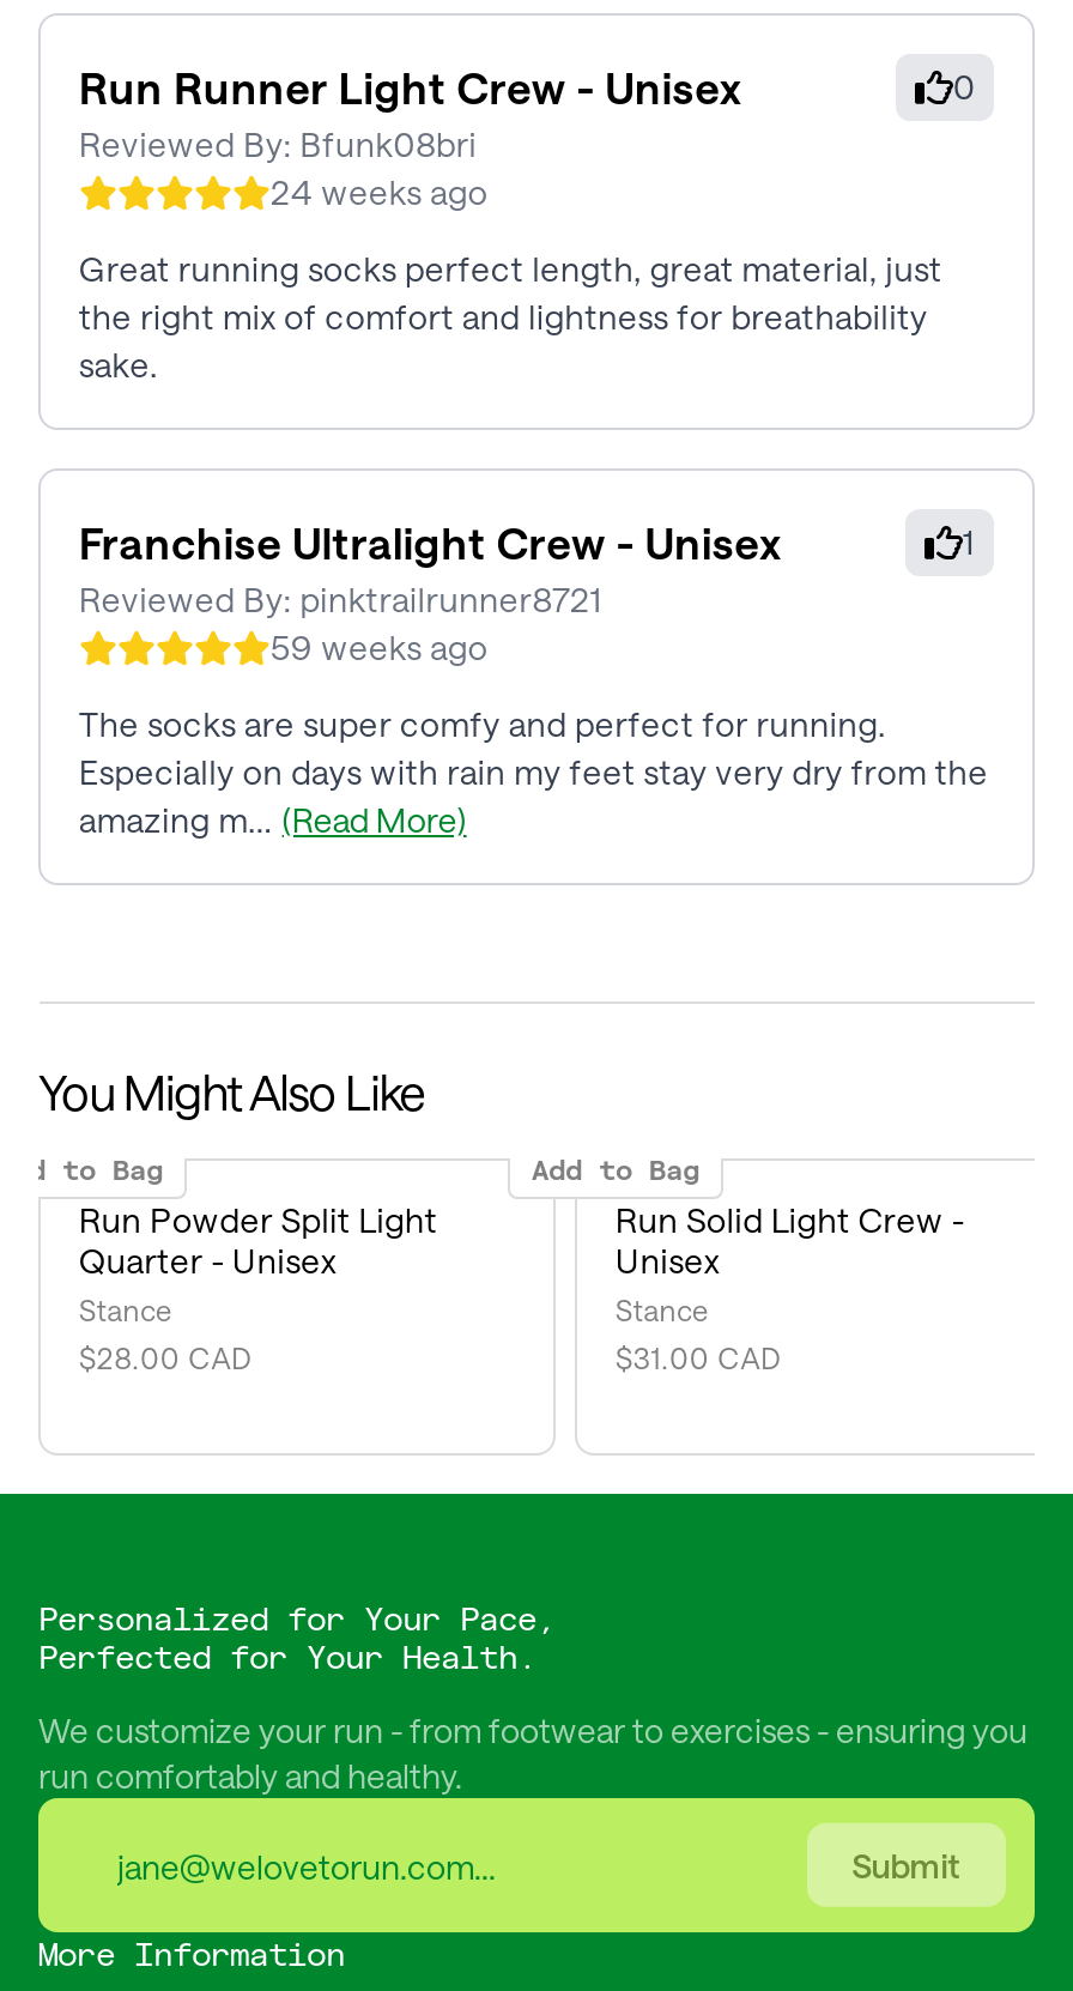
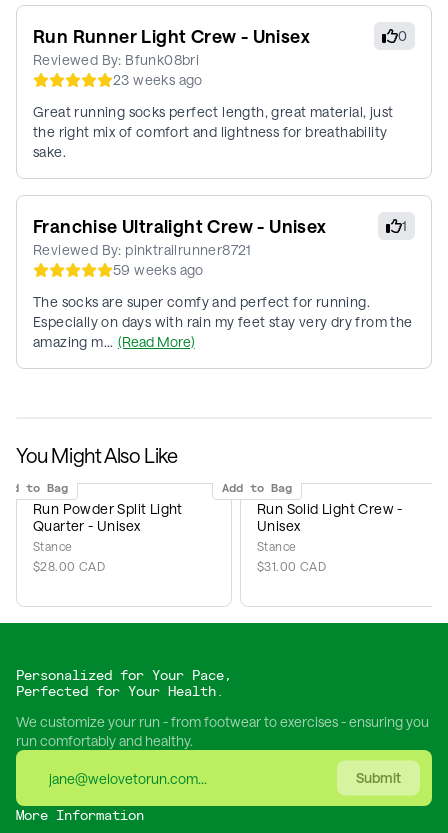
- 24 weeks ago
+ 23 weeks ago
